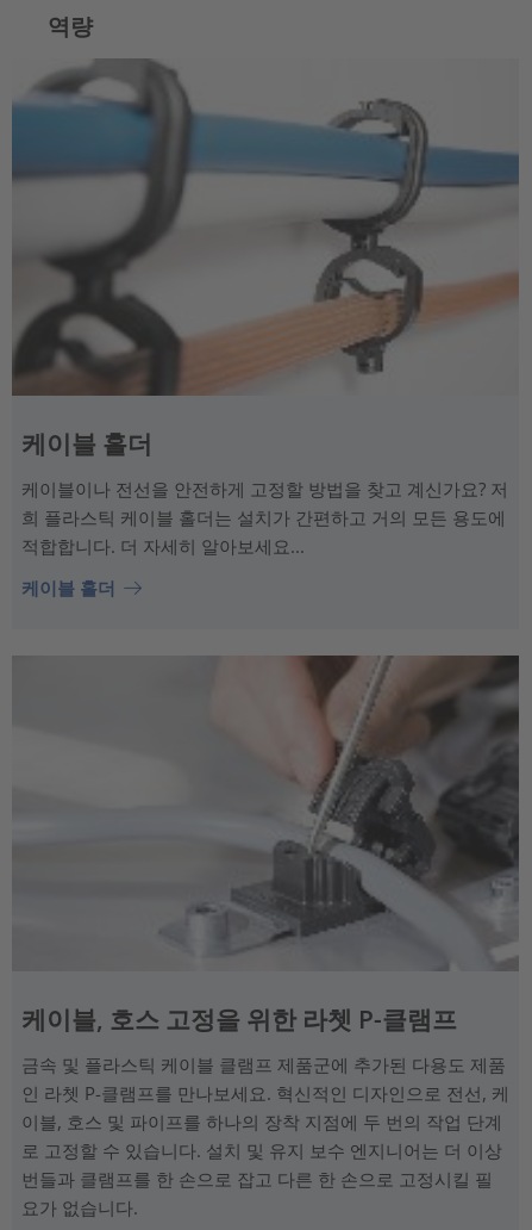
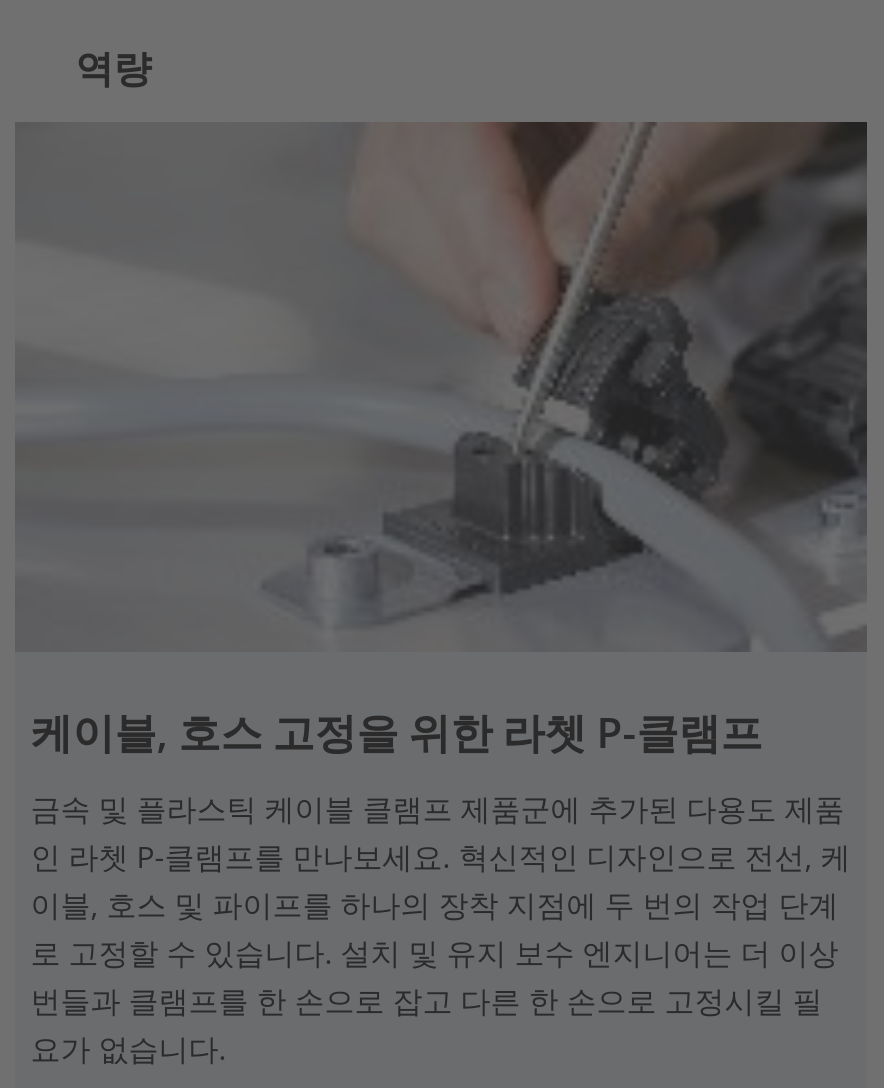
- [image]
- 케이블 홀더
- 케이블이나 전선을 안전하게 고정할 방법을 찾고 계신가요? 저
- 희 플라스틱 케이블 홀더는 설치가 간편하고 거의 모든 용도에
- 적합합니다. 더 자세히 알아보세요...
- 케이블 홀더
